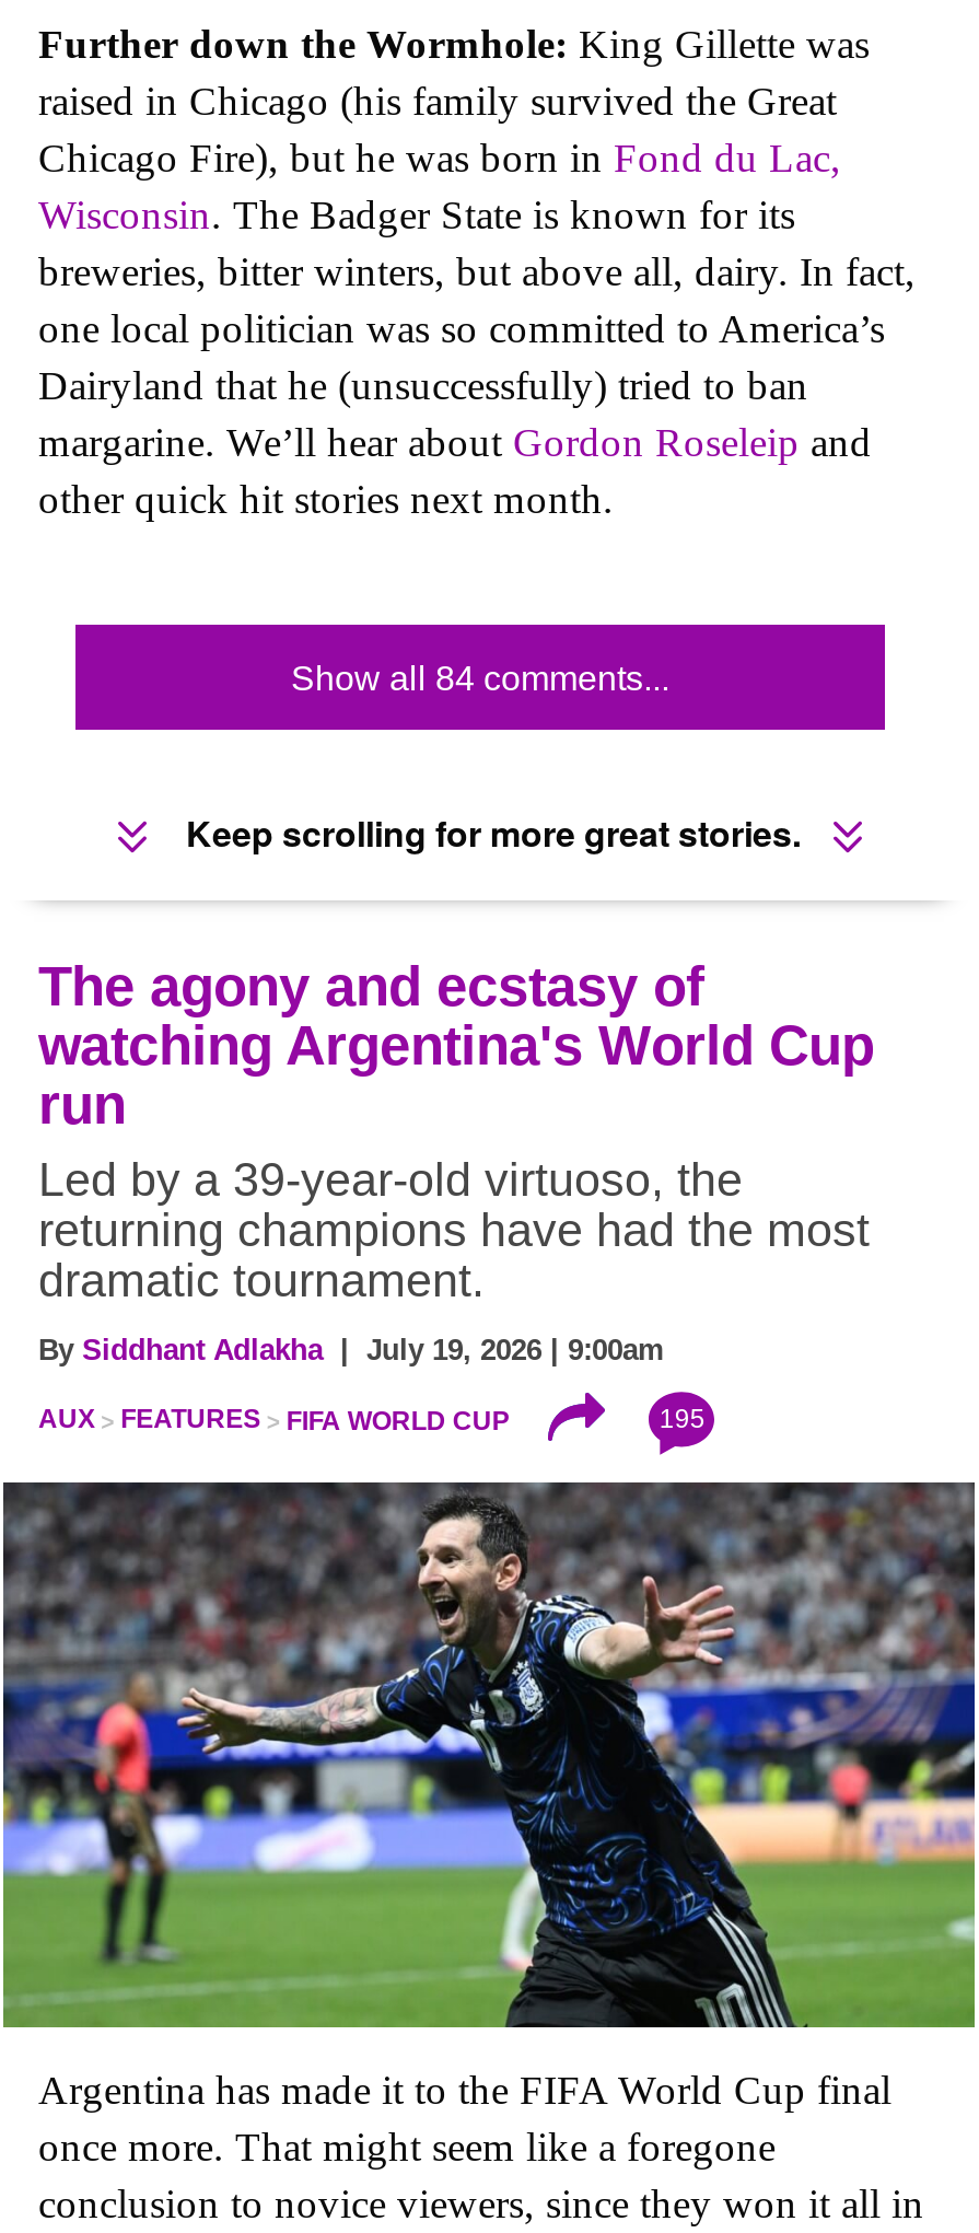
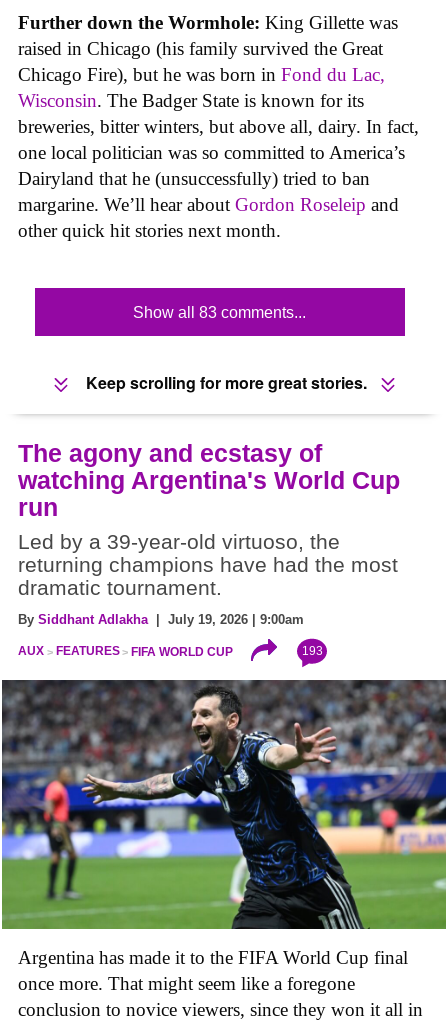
- Show all 84 comments...
+ Show all 83 comments...

- 195
+ 193
